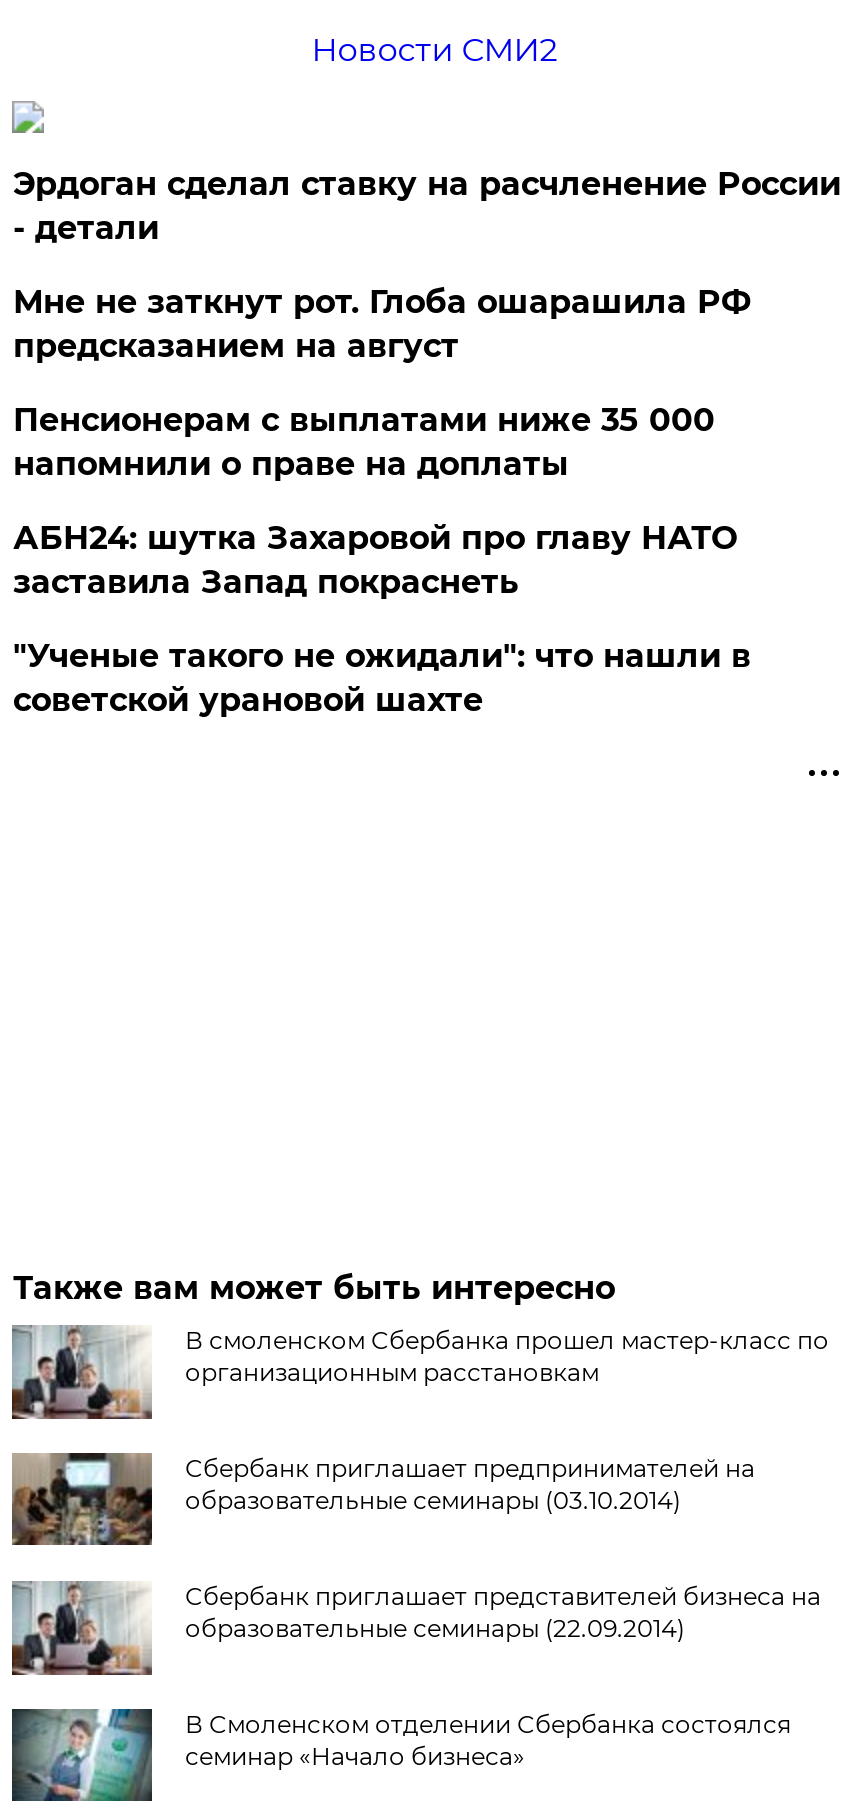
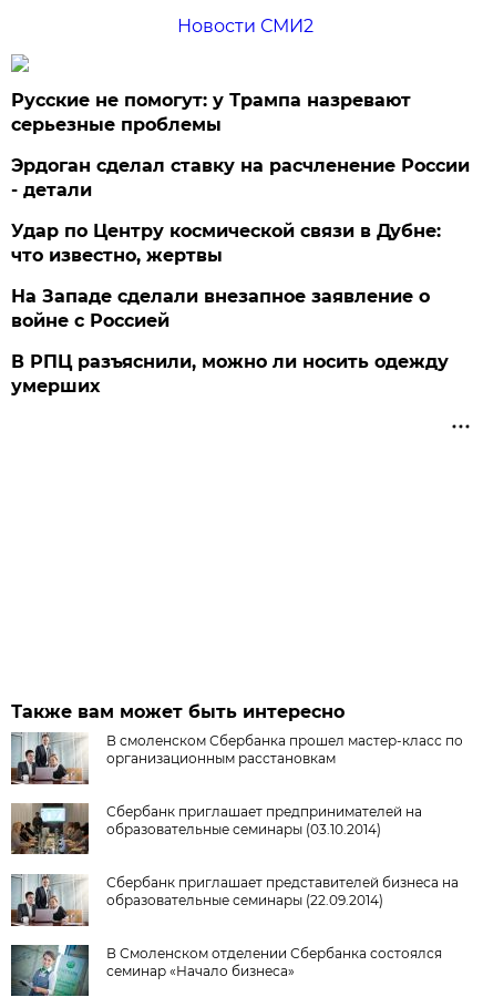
+ Русские не помогут: у Трампа назревают
+ серьезные проблемы

moved down: Эрдоган сделал ставку на расчленение России | - детали

- Мне не заткнут рот. Глоба ошарашила РФ
- предсказанием на август
- Пенсионерам с выплатами ниже 35 000
- напомнили о праве на доплаты
- АБН24: шутка Захаровой про главу НАТО
- заставила Запад покраснеть
- "Ученые такого не ожидали": что нашли в
- советской урановой шахте
+ Удар по Центру космической связи в Дубне:
+ что известно, жертвы
+ На Западе сделали внезапное заявление о
+ войне с Россией
+ В РПЦ разъяснили, можно ли носить одежду
+ умерших
